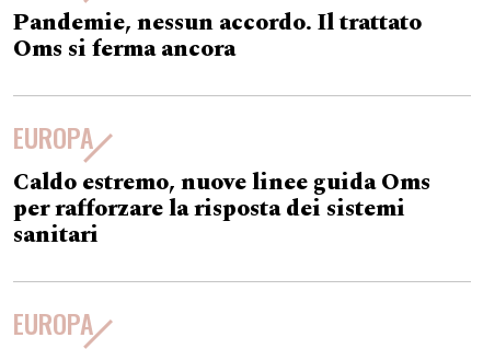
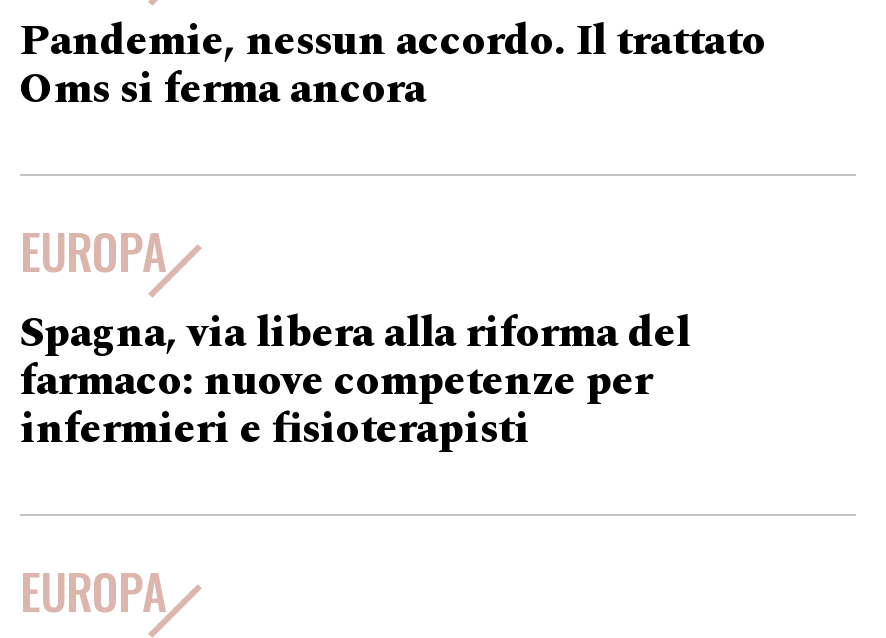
- Caldo estremo, nuove linee guida Oms
- per rafforzare la risposta dei sistemi
- sanitari
+ Spagna, via libera alla riforma del
+ farmaco: nuove competenze per
+ infermieri e fisioterapisti
